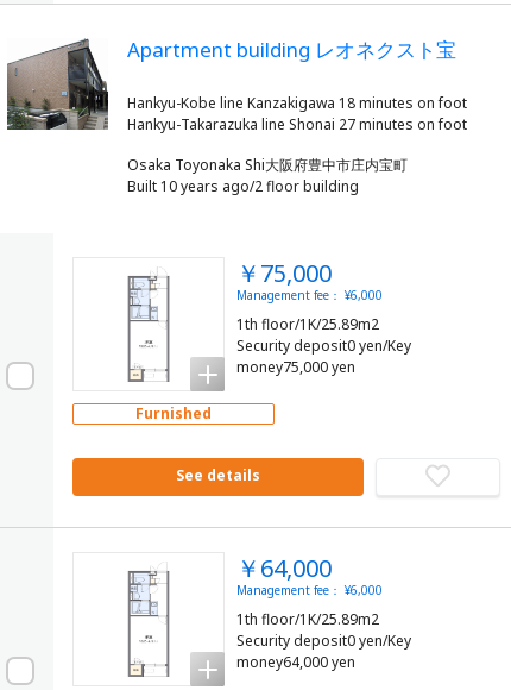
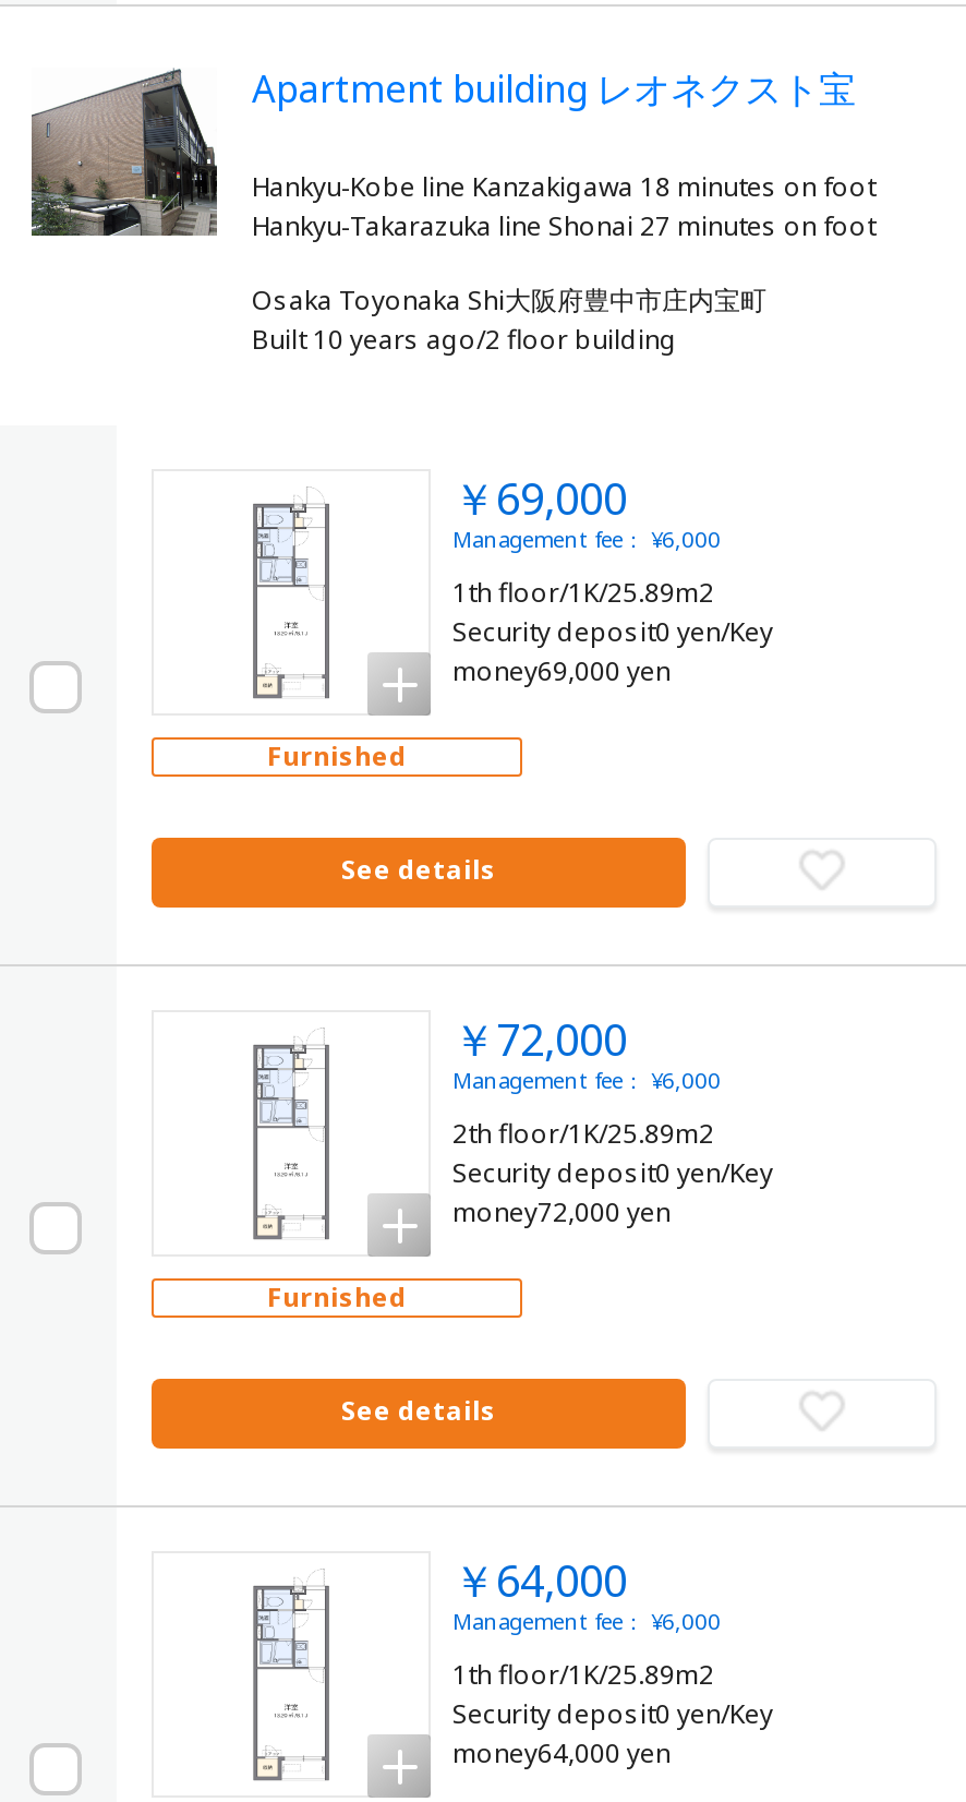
- ￥75,000
+ ￥69,000

- money75,000 yen
+ money69,000 yen
+ Furnished
+ See details
+ ￥72,000
+ Management fee： ¥6,000
+ 2th floor/1K/25.89m2
+ Security deposit0 yen/Key
+ money72,000 yen
